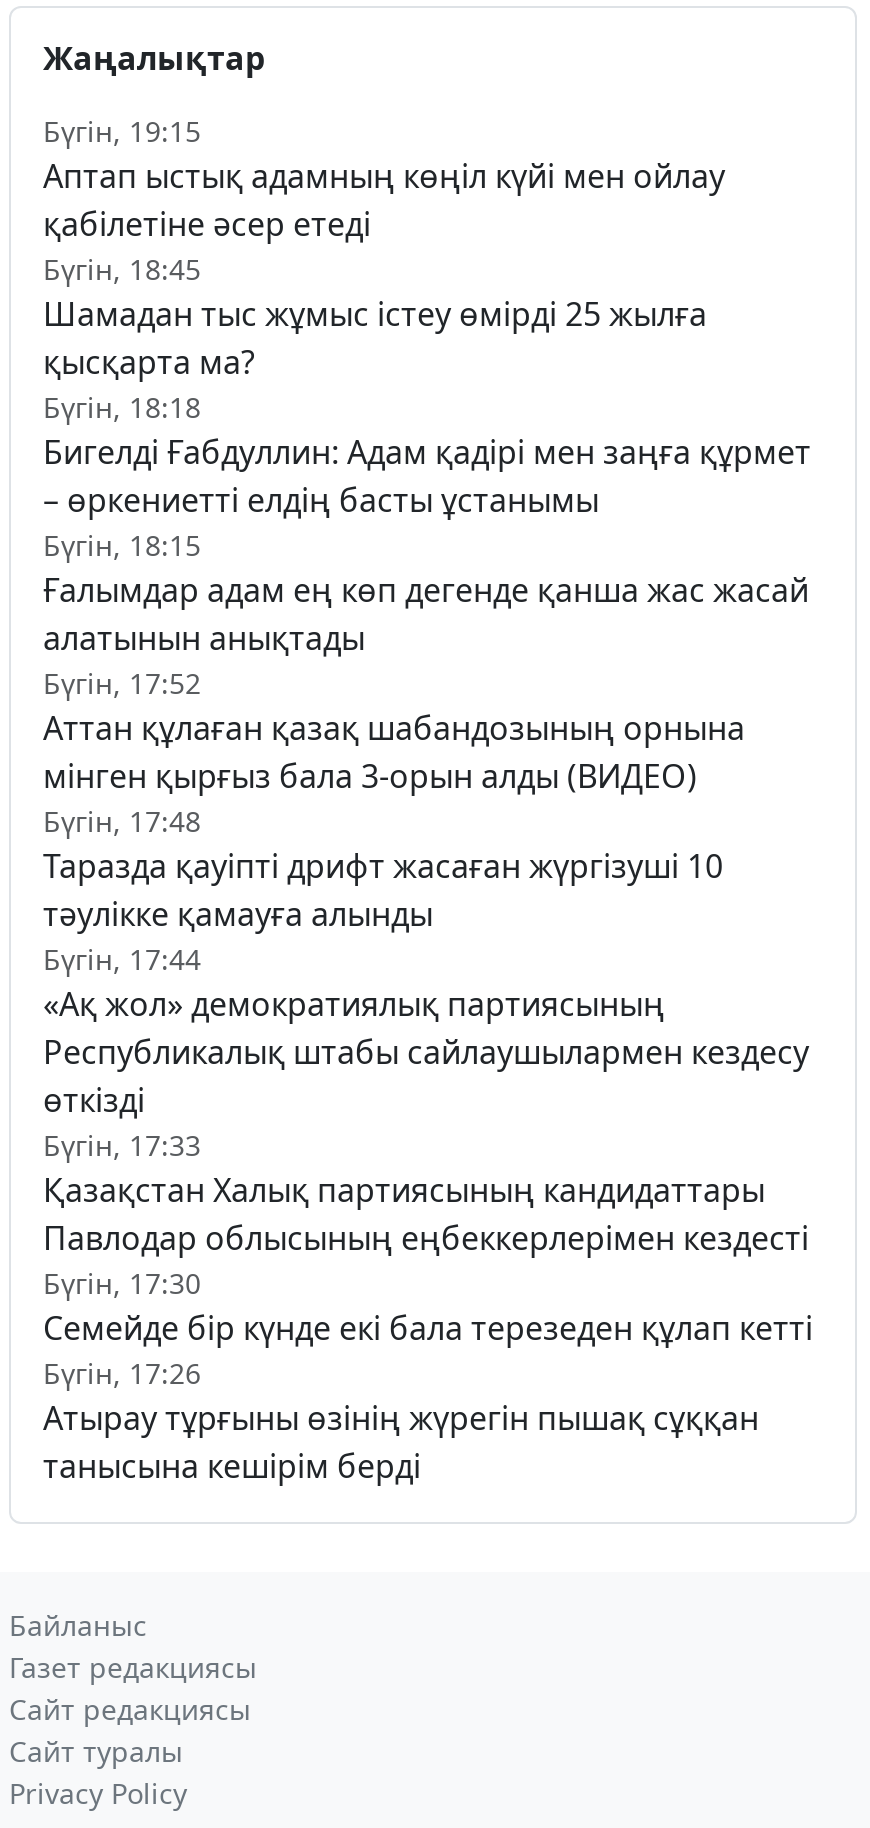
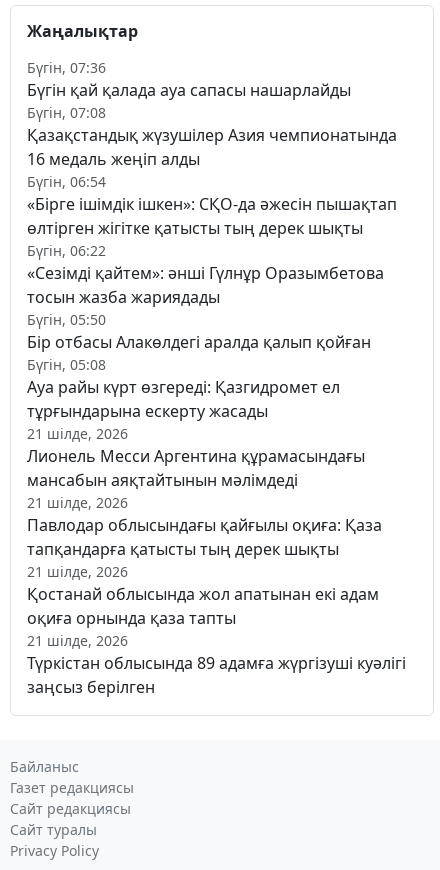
- Бүгін, 19:15
- Аптап ыстық адамның көңіл күйі мен ойлау
- қабілетіне әсер етеді
- Бүгін, 18:45
- Шамадан тыс жұмыс істеу өмірді 25 жылға
- қысқарта ма?
- Бүгін, 18:18
- Бигелді Ғабдуллин: Адам қадірі мен заңға құрмет
- – өркениетті елдің басты ұстанымы
- Бүгін, 18:15
- Ғалымдар адам ең көп дегенде қанша жас жасай
- алатынын анықтады
- Бүгін, 17:52
- Аттан құлаған қазақ шабандозының орнына
- мінген қырғыз бала 3-орын алды (ВИДЕО)
- Бүгін, 17:48
- Таразда қауіпті дрифт жасаған жүргізуші 10
- тәулікке қамауға алынды
- Бүгін, 17:44
- «Ақ жол» демократиялық партиясының
- Республикалық штабы сайлаушылармен кездесу
- өткізді
- Бүгін, 17:33
- Қазақстан Халық партиясының кандидаттары
- Павлодар облысының еңбеккерлерімен кездесті
- Бүгін, 17:30
- Семейде бір күнде екі бала терезеден құлап кетті
- Бүгін, 17:26
- Атырау тұрғыны өзінің жүрегін пышақ сұққан
- танысына кешірім берді
+ Бүгін, 07:36
+ Бүгін қай қалада ауа сапасы нашарлайды
+ Бүгін, 07:08
+ Қазақстандық жүзушілер Азия чемпионатында
+ 16 медаль жеңіп алды
+ Бүгін, 06:54
+ «Бірге ішімдік ішкен»: СҚО-да әжесін пышақтап
+ өлтірген жігітке қатысты тың дерек шықты
+ Бүгін, 06:22
+ «Сезімді қайтем»: әнші Гүлнұр Оразымбетова
+ тосын жазба жариядады
+ Бүгін, 05:50
+ Бір отбасы Алакөлдегі аралда қалып қойған
+ Бүгін, 05:08
+ Ауа райы күрт өзгереді: Қазгидромет ел
+ тұрғындарына ескерту жасады
+ 21 шілде, 2026
+ Лионель Месси Аргентина құрамасындағы
+ мансабын аяқтайтынын мәлімдеді
+ 21 шілде, 2026
+ Павлодар облысындағы қайғылы оқиға: Қаза
+ тапқандарға қатысты тың дерек шықты
+ 21 шілде, 2026
+ Қостанай облысында жол апатынан екі адам
+ оқиға орнында қаза тапты
+ 21 шілде, 2026
+ Түркістан облысында 89 адамға жүргізуші куәлігі
+ заңсыз берілген
